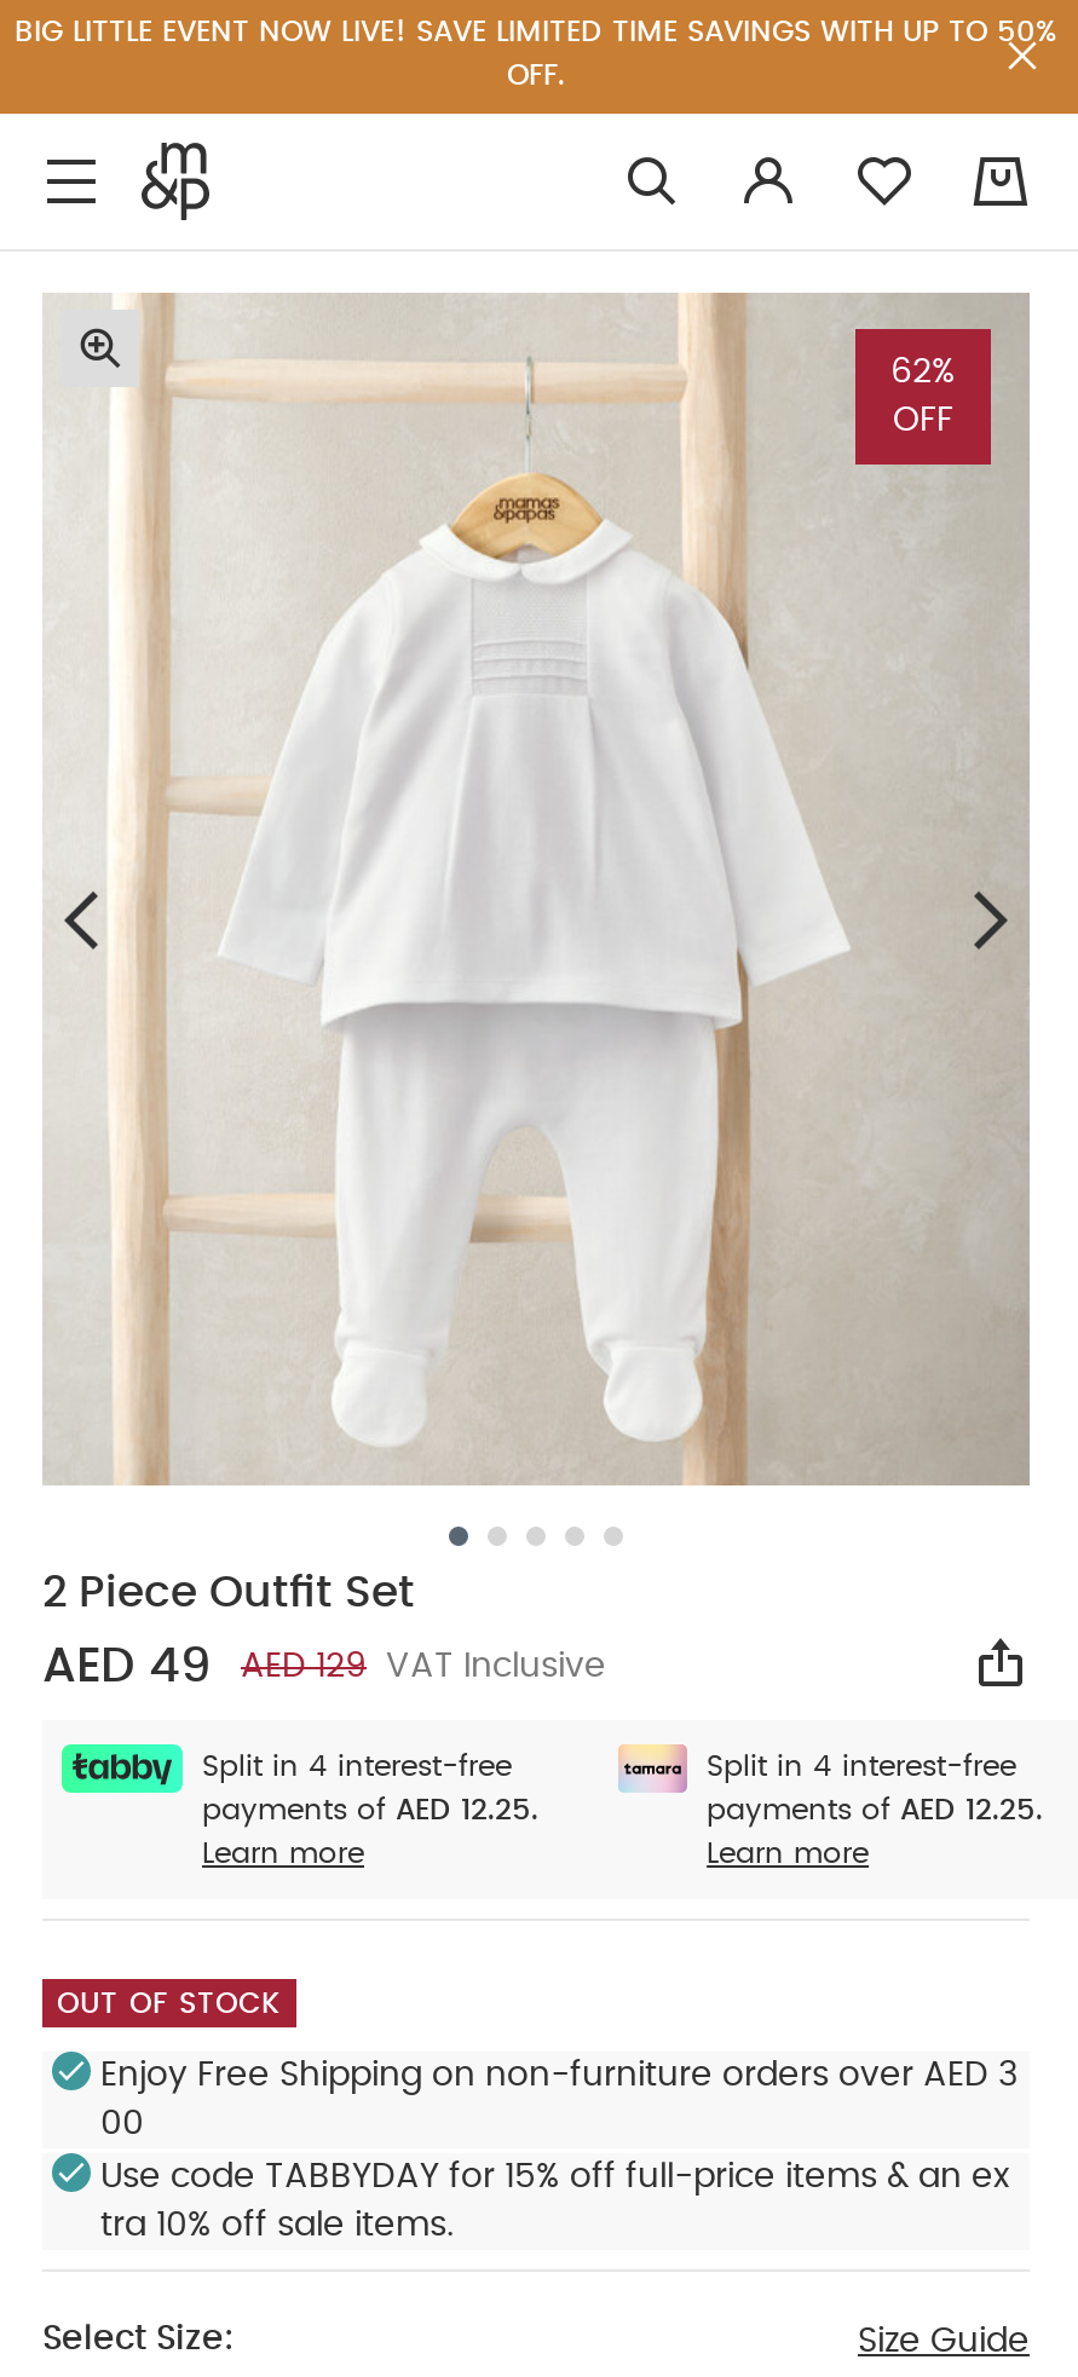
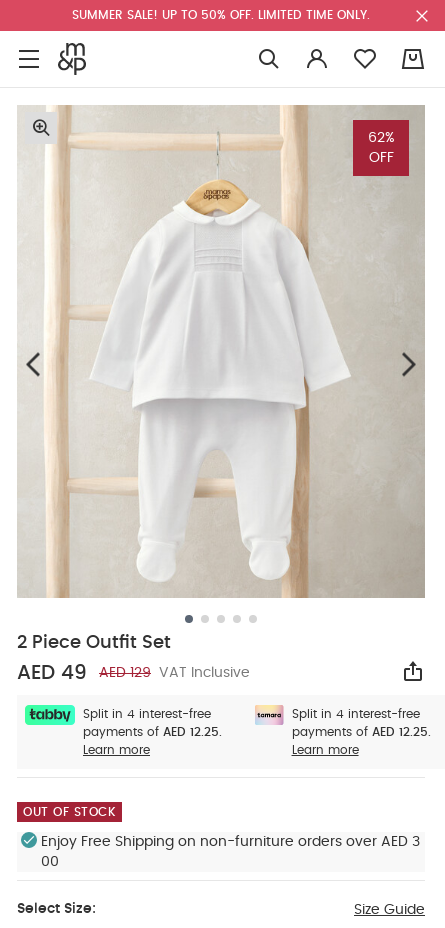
- BIG LITTLE EVENT NOW LIVE! SAVE LIMITED TIME SAVINGS WITH UP TO 50%
- OFF.
+ SUMMER SALE! UP TO 50% OFF. LIMITED TIME ONLY.

- Use code TABBYDAY for 15% off full-price items & an ex
- tra 10% off sale items.
